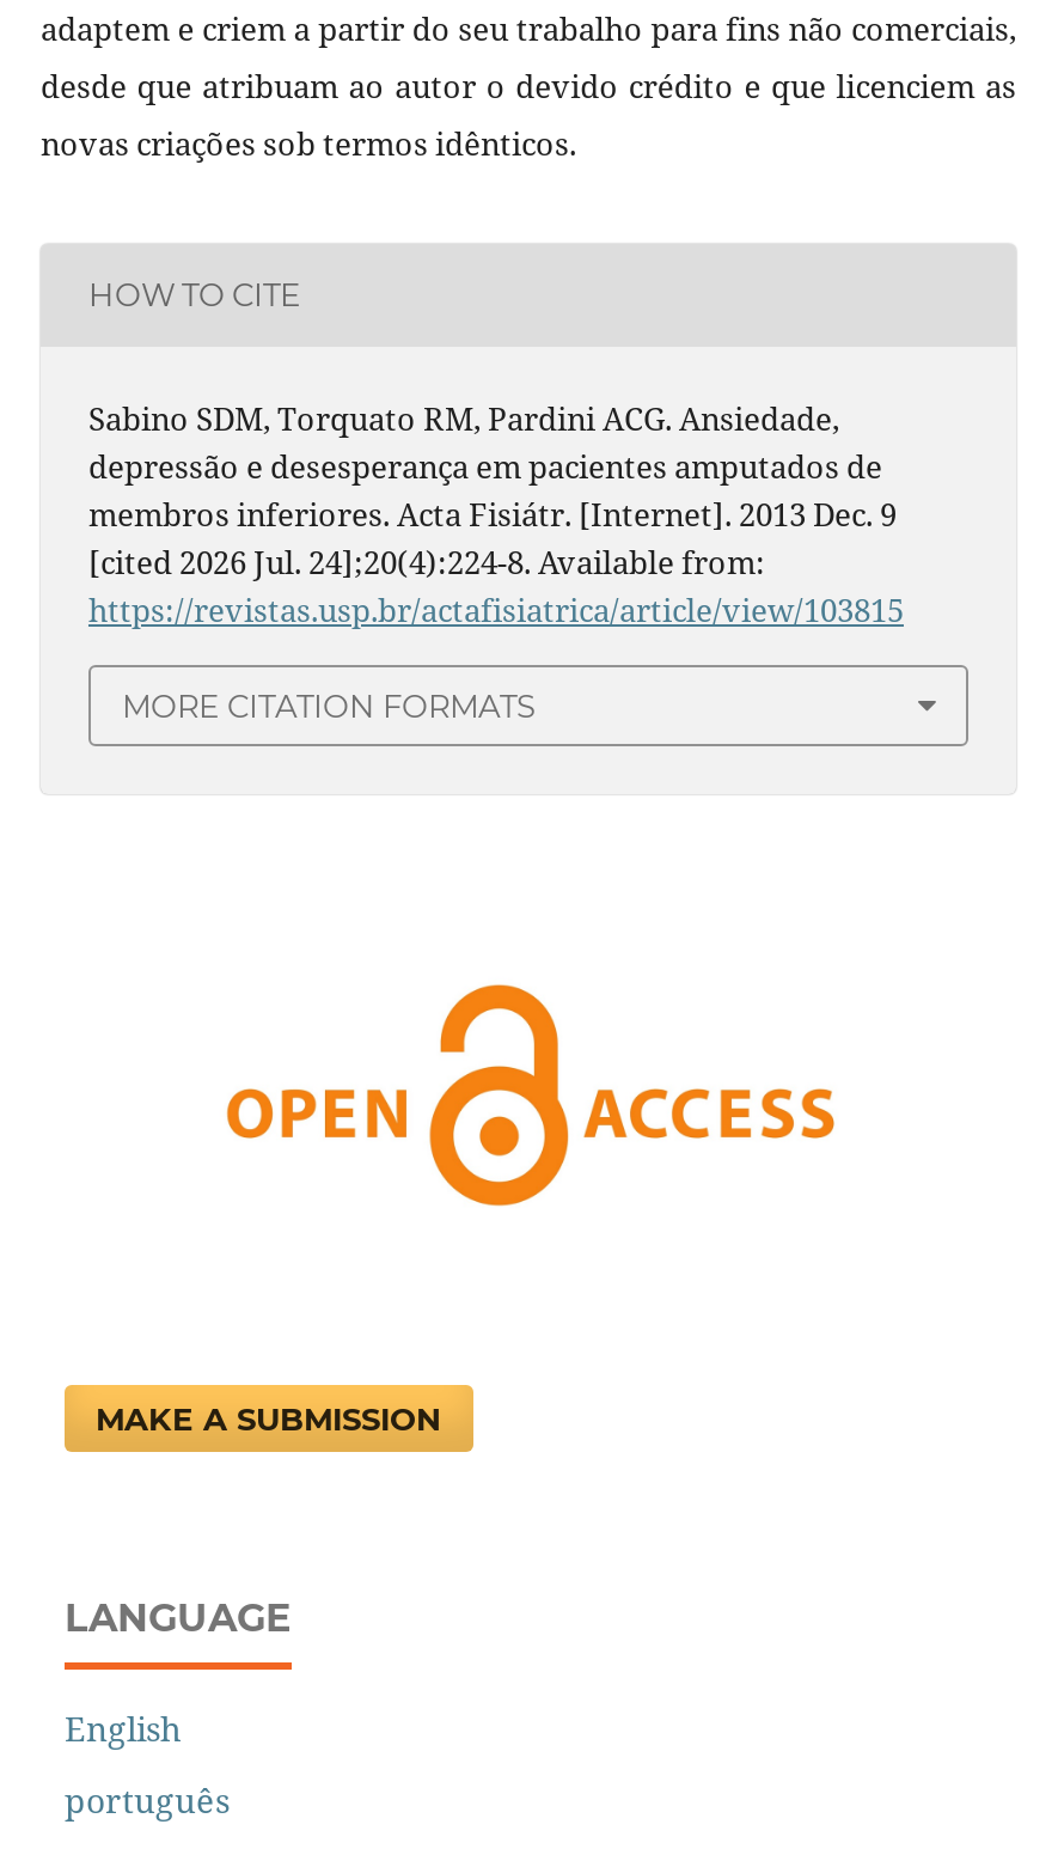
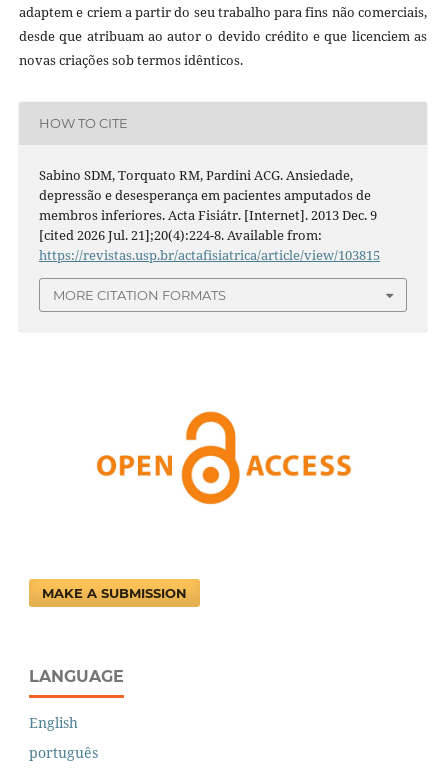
- [cited 2026 Jul. 24];20(4):224-8. Available from:
+ [cited 2026 Jul. 21];20(4):224-8. Available from:
